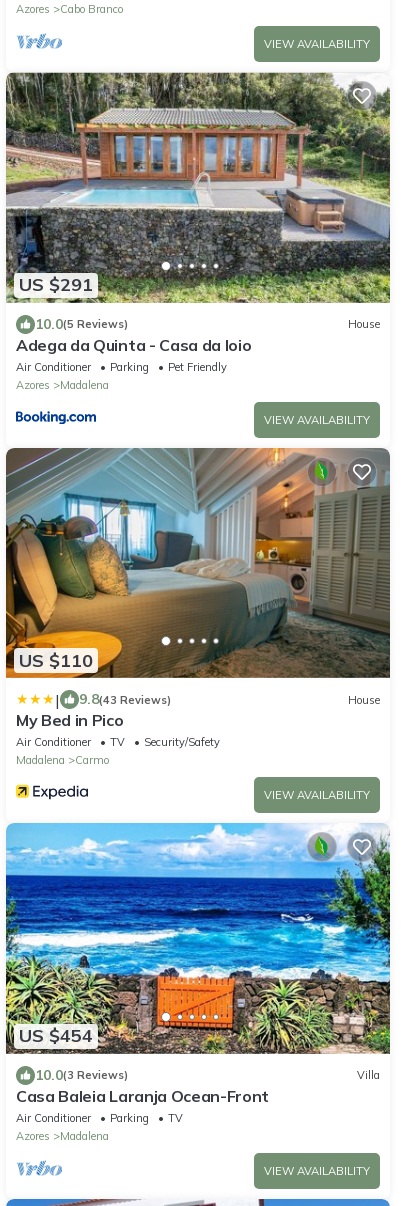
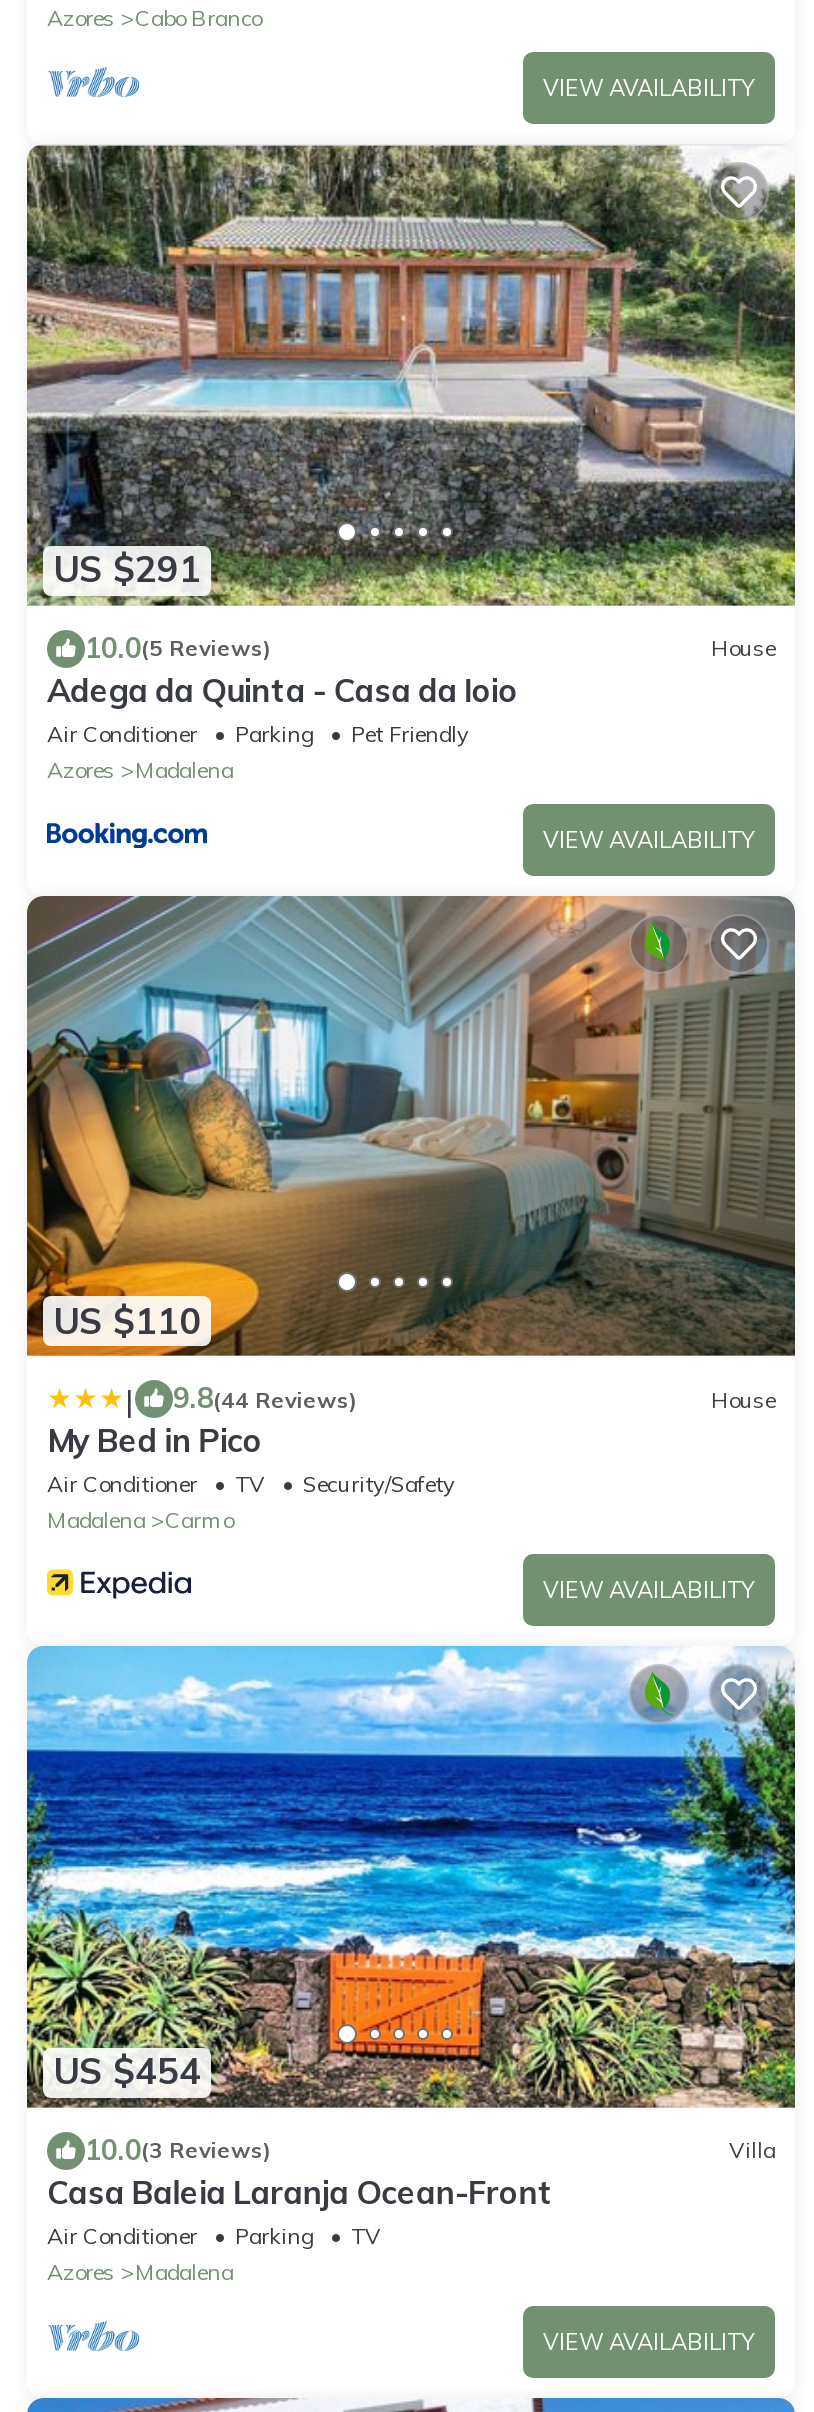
- 9.8(43 Reviews)
+ 9.8(44 Reviews)
